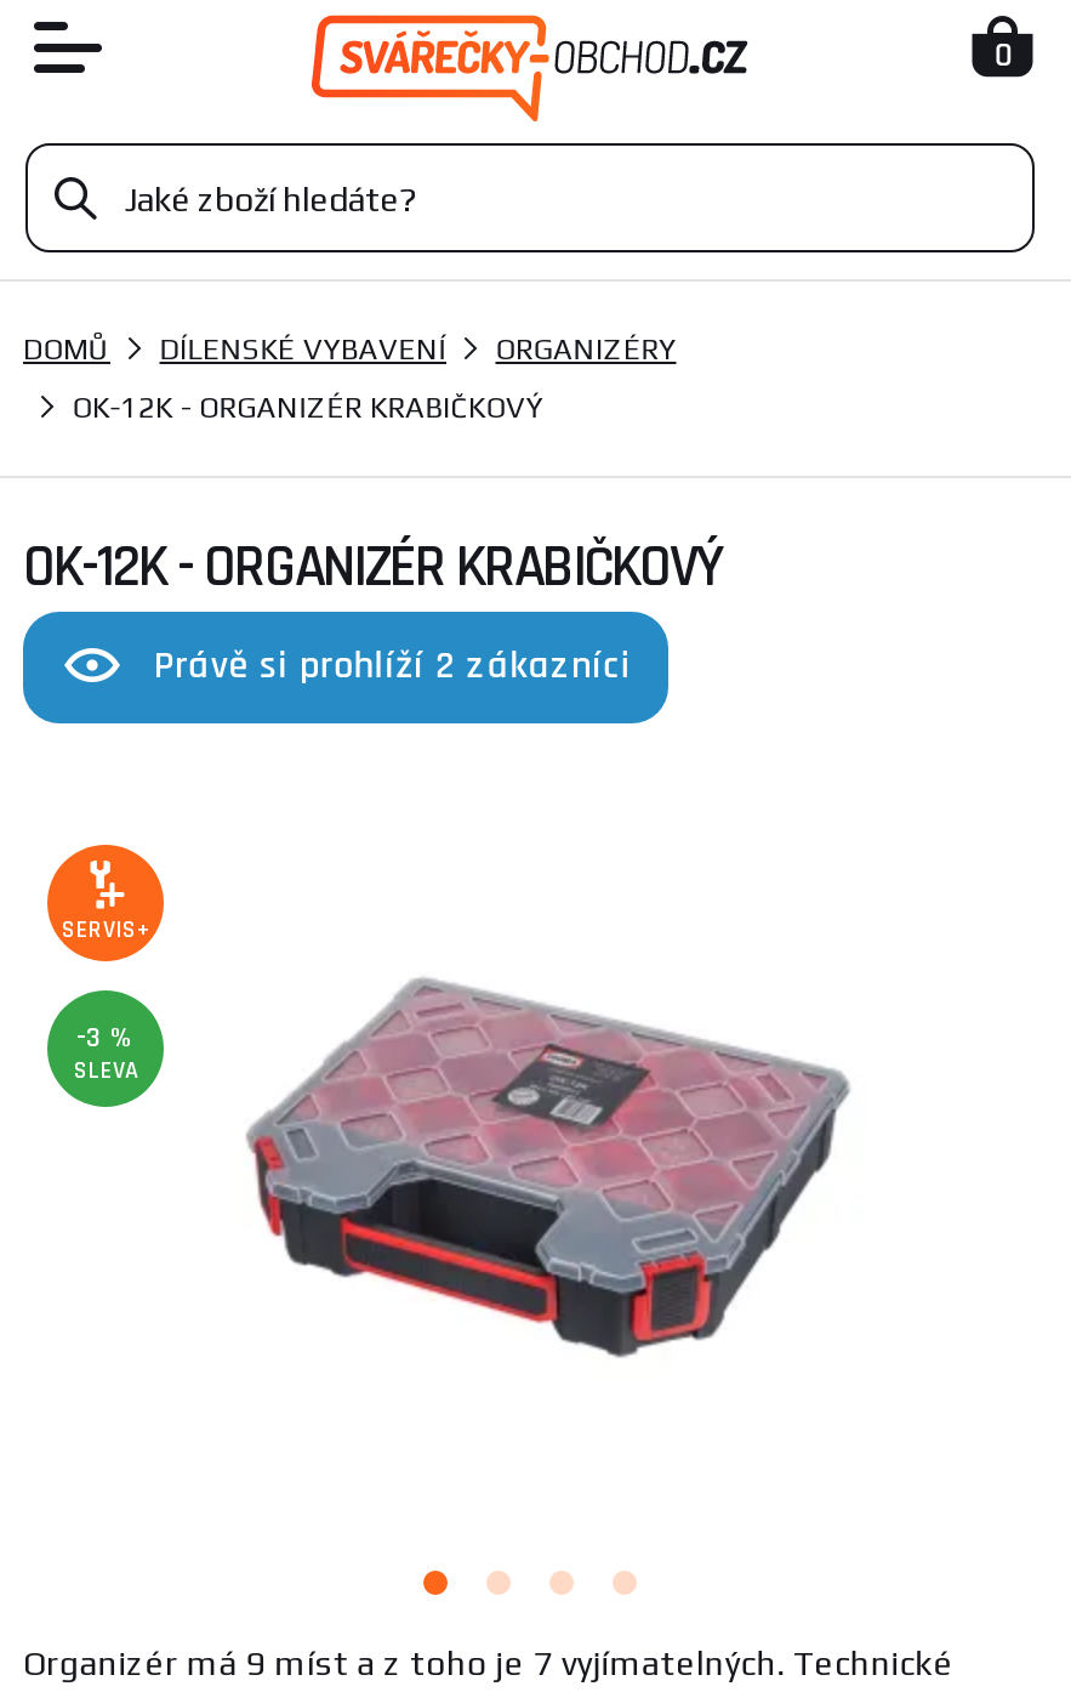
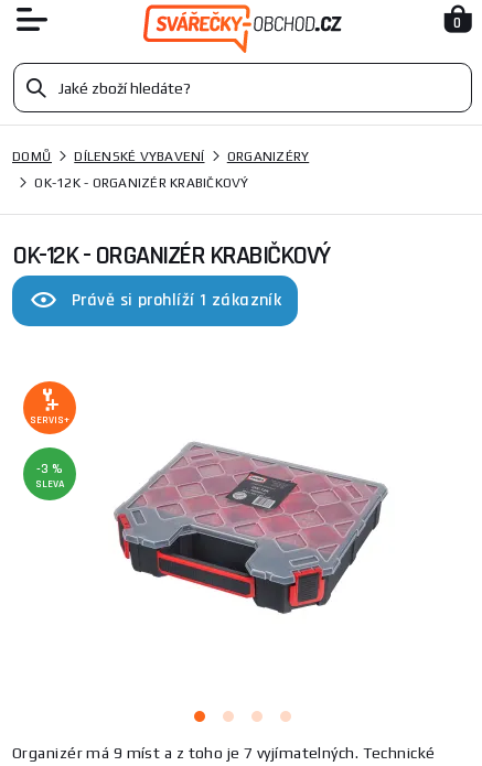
- Právě si prohlíží 2 zákazníci
+ Právě si prohlíží 1 zákazník
